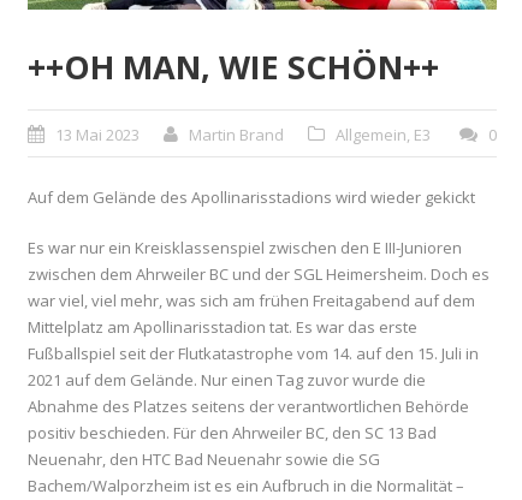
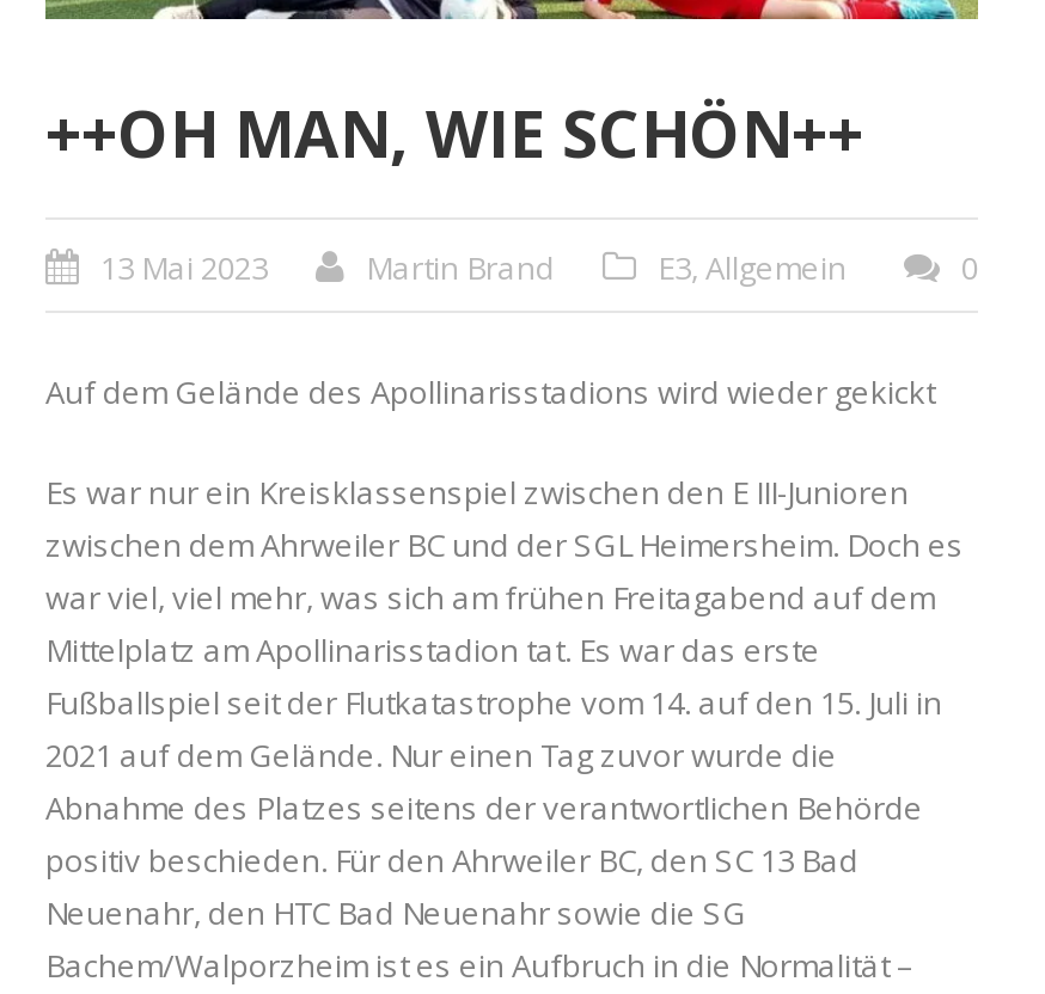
- Allgemein, E3
+ E3, Allgemein
